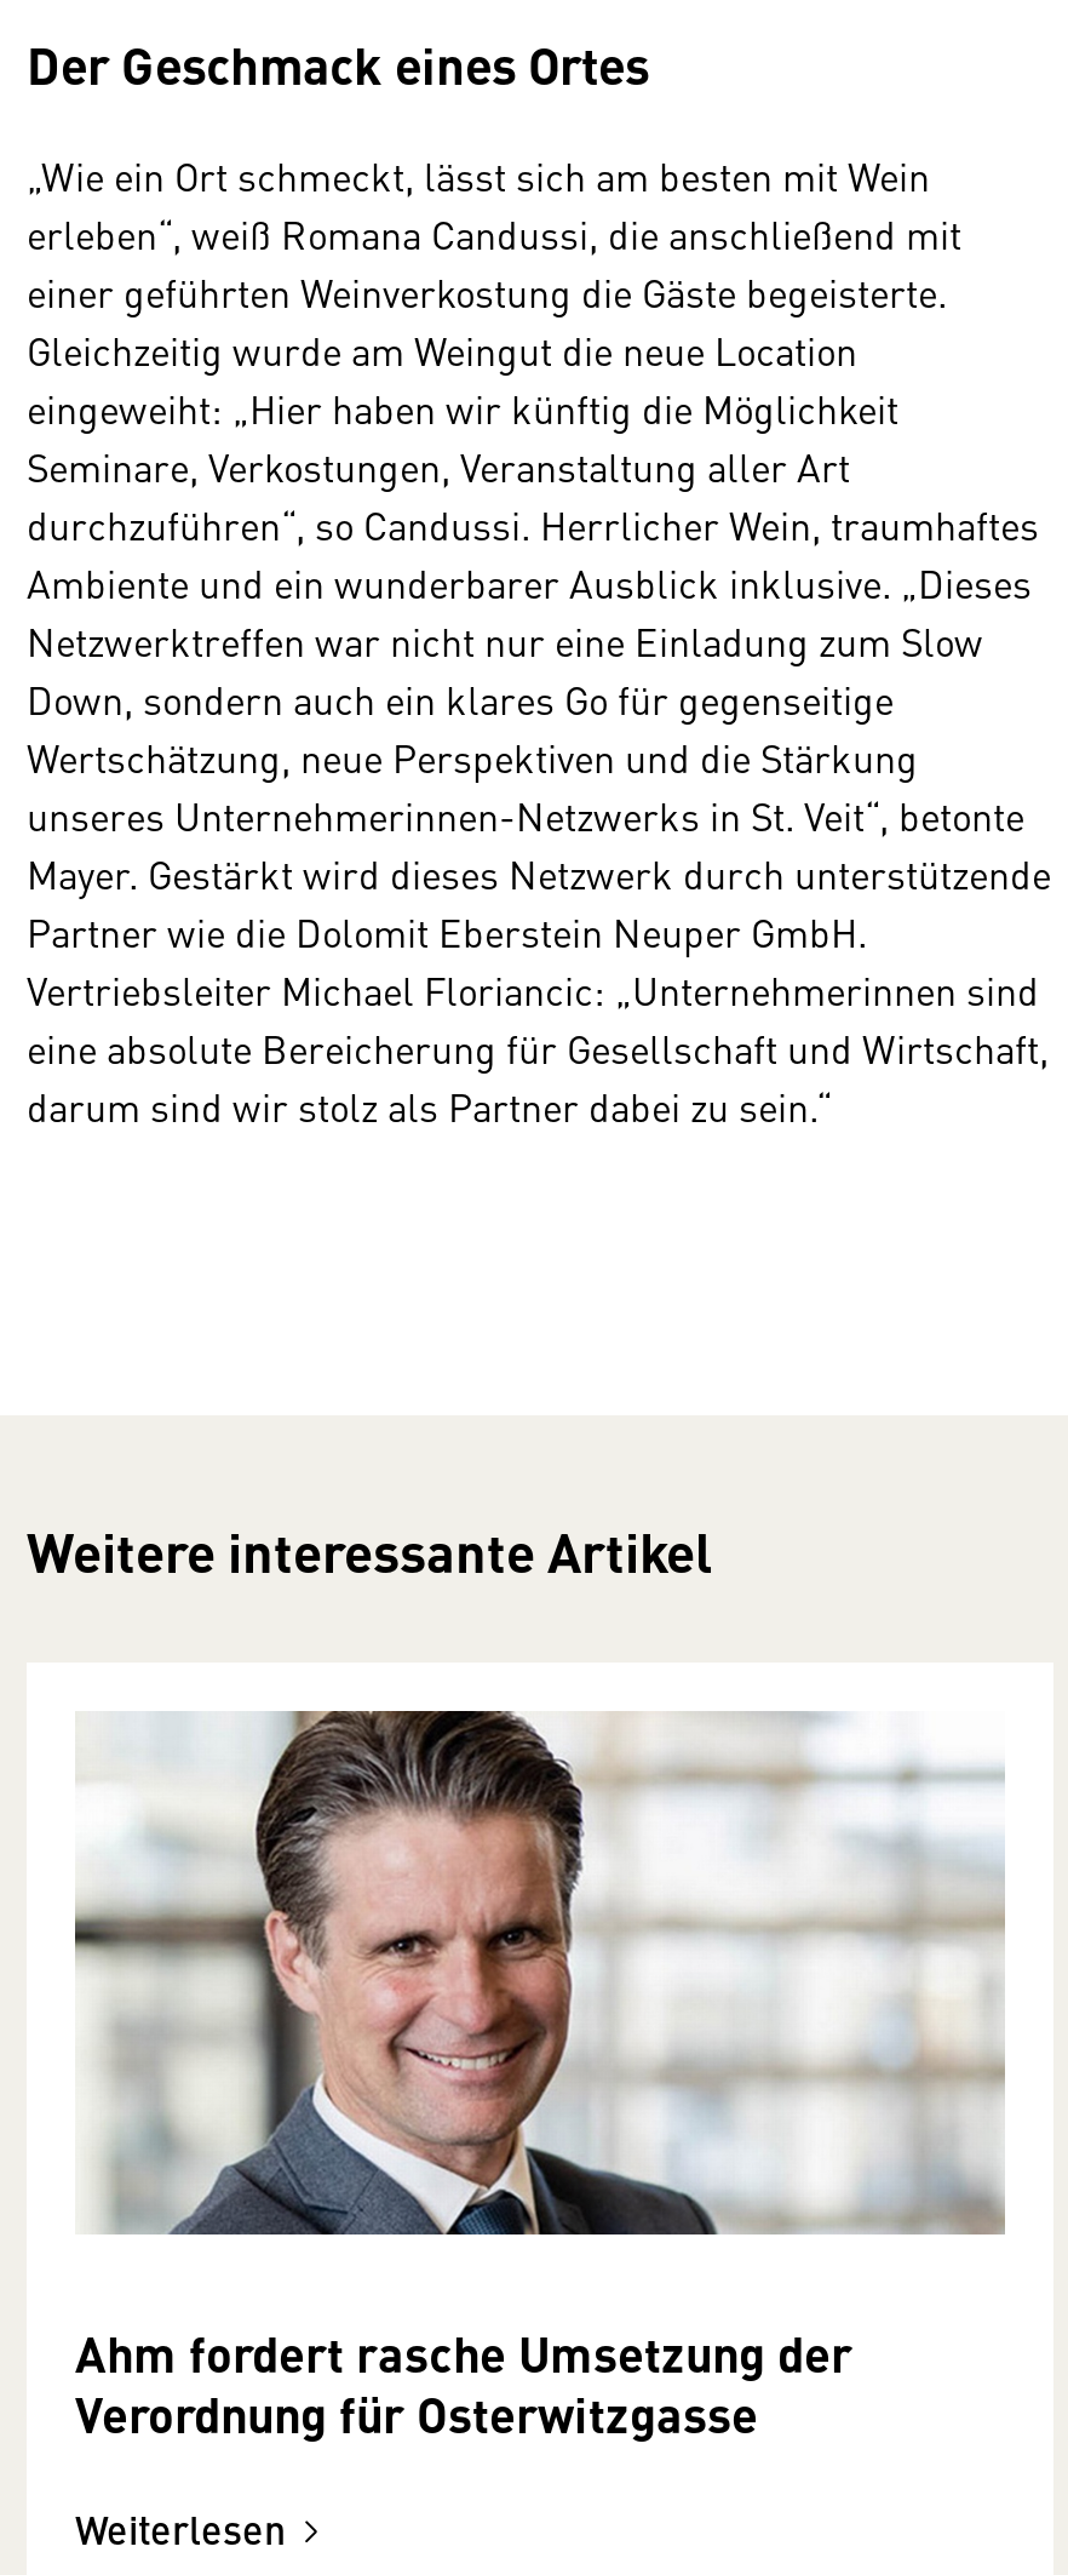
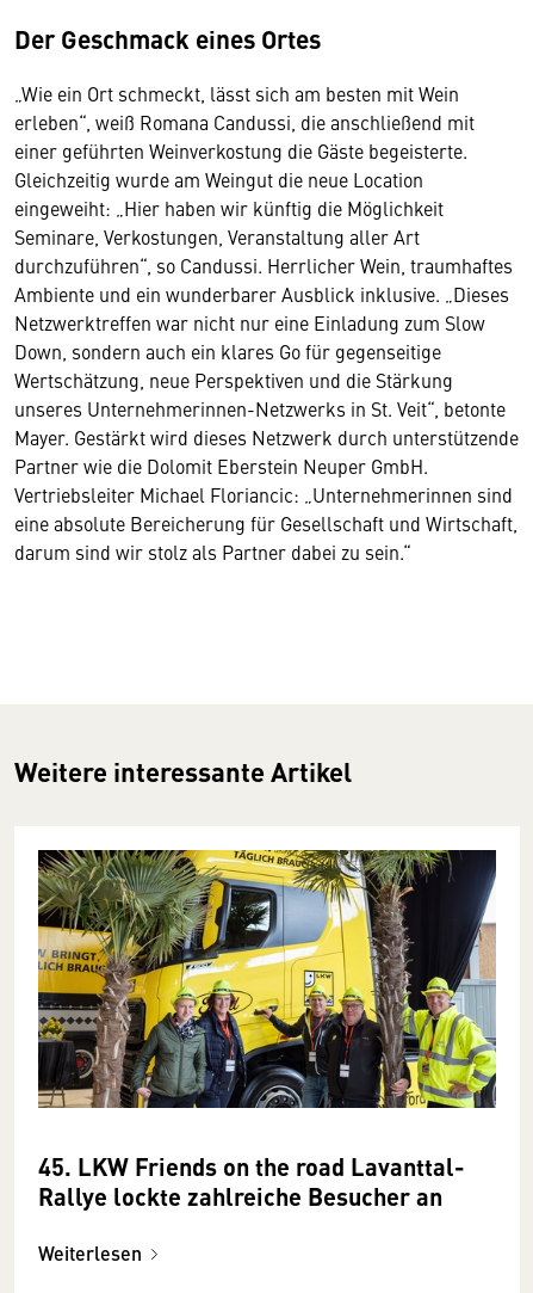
- [image]
- Ahm fordert rasche Umsetzung der
- Verordnung für Osterwitzgasse
+ [image]
+ 45. LKW Friends on the road Lavanttal-
+ Rallye lockte zahlreiche Besucher an
